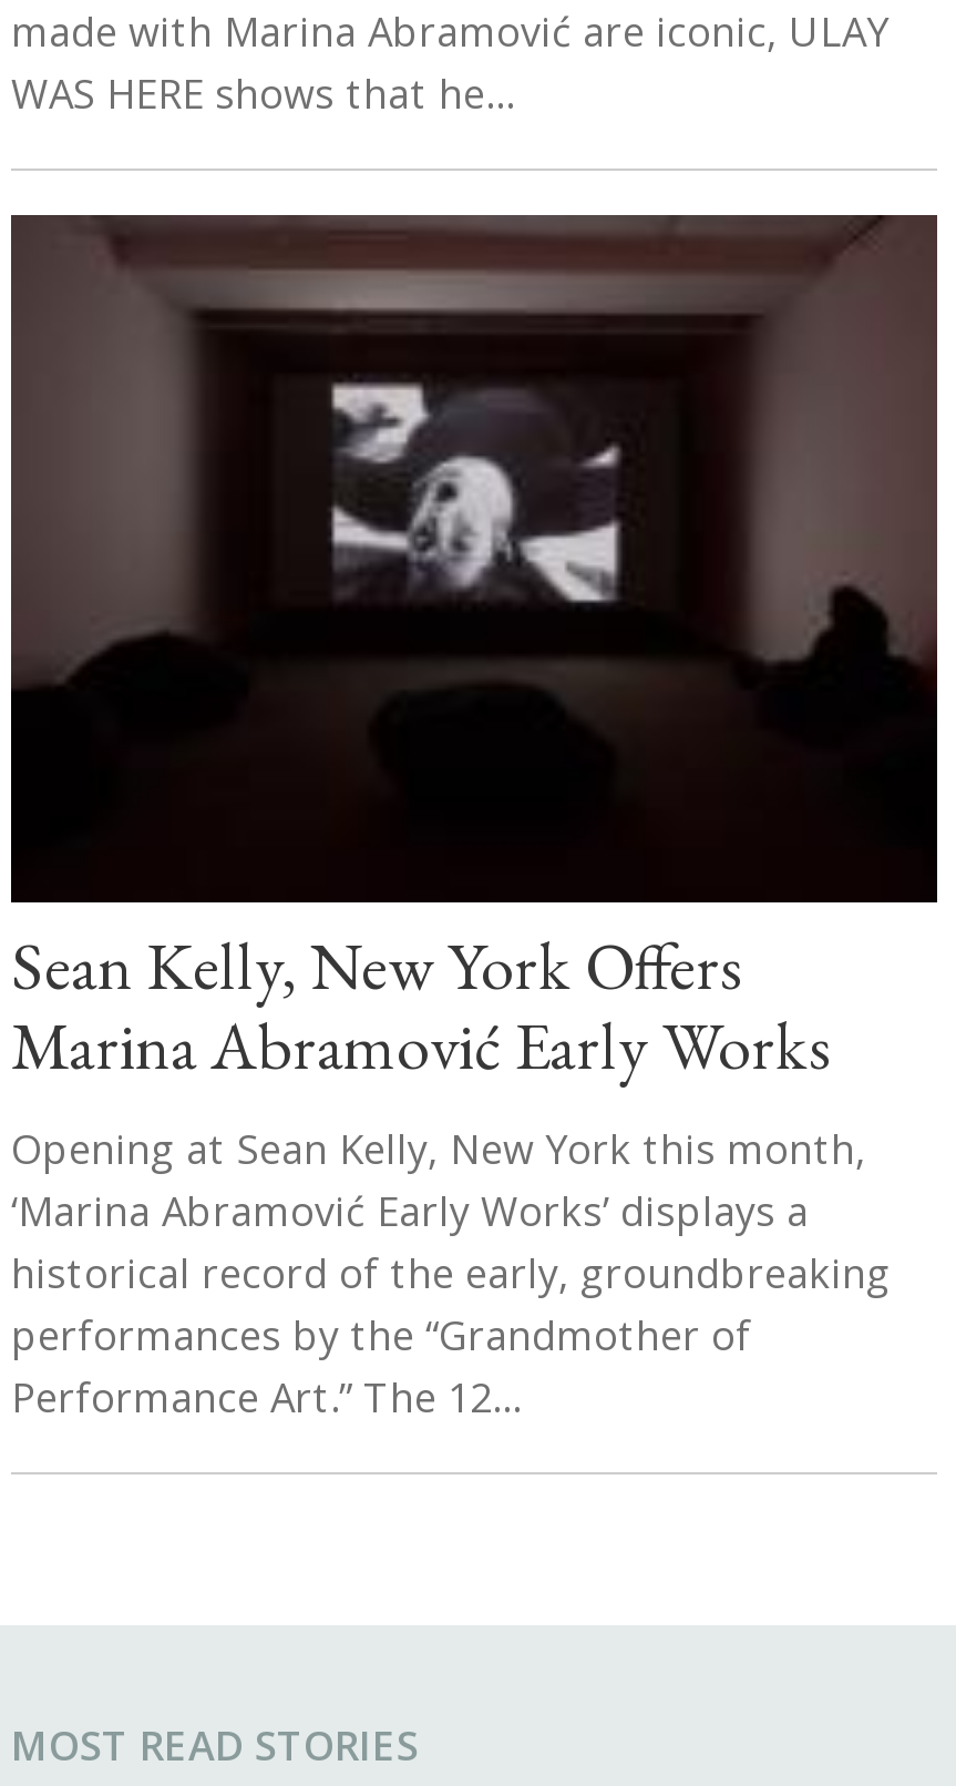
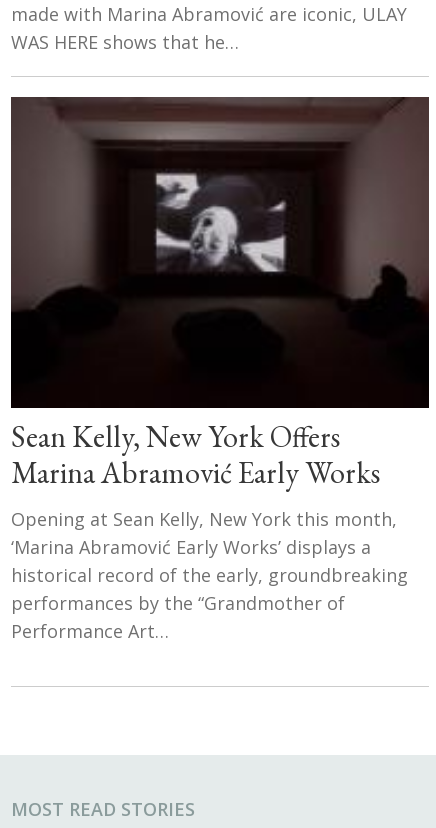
- Performance Art.” The 12…
+ Performance Art…
